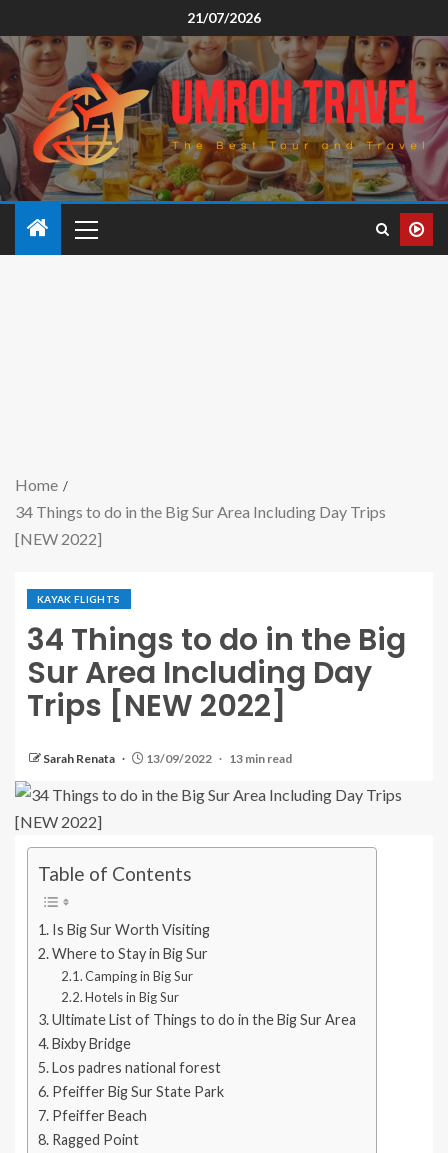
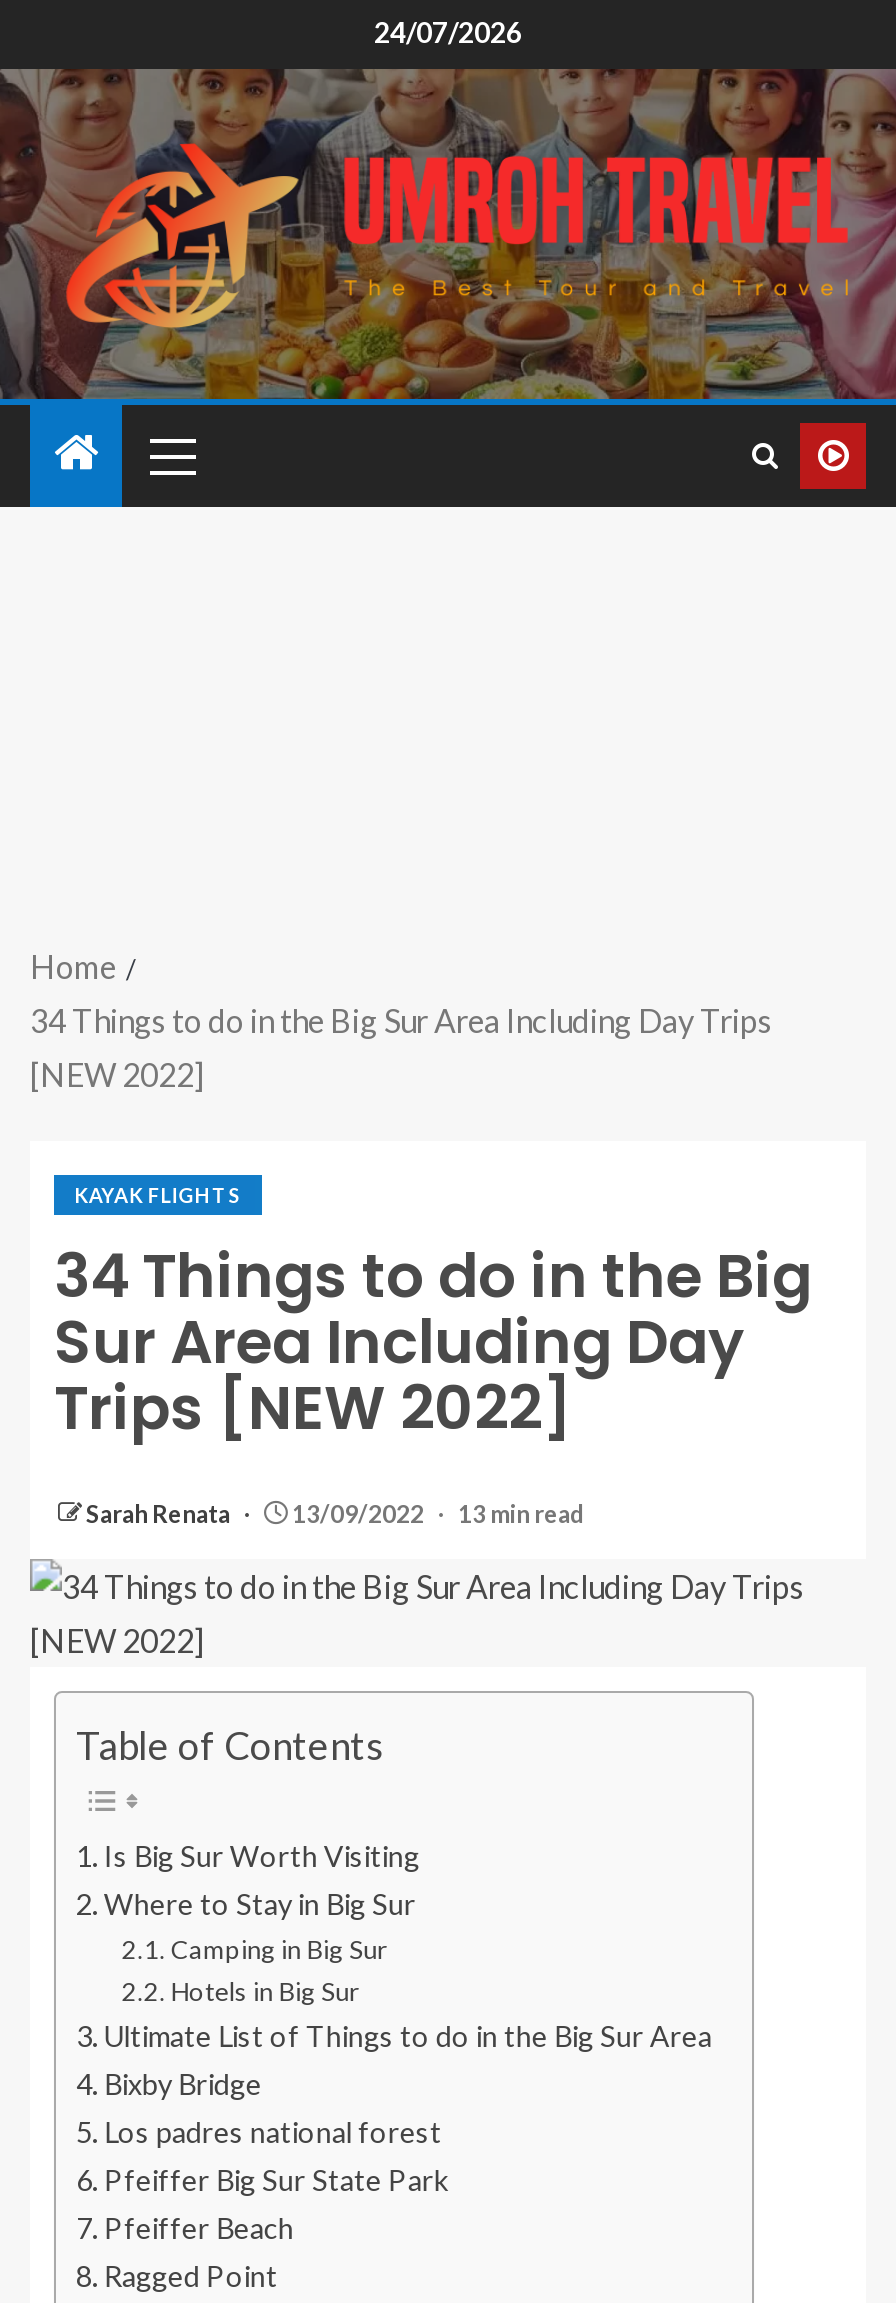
- 21/07/2026
+ 24/07/2026
